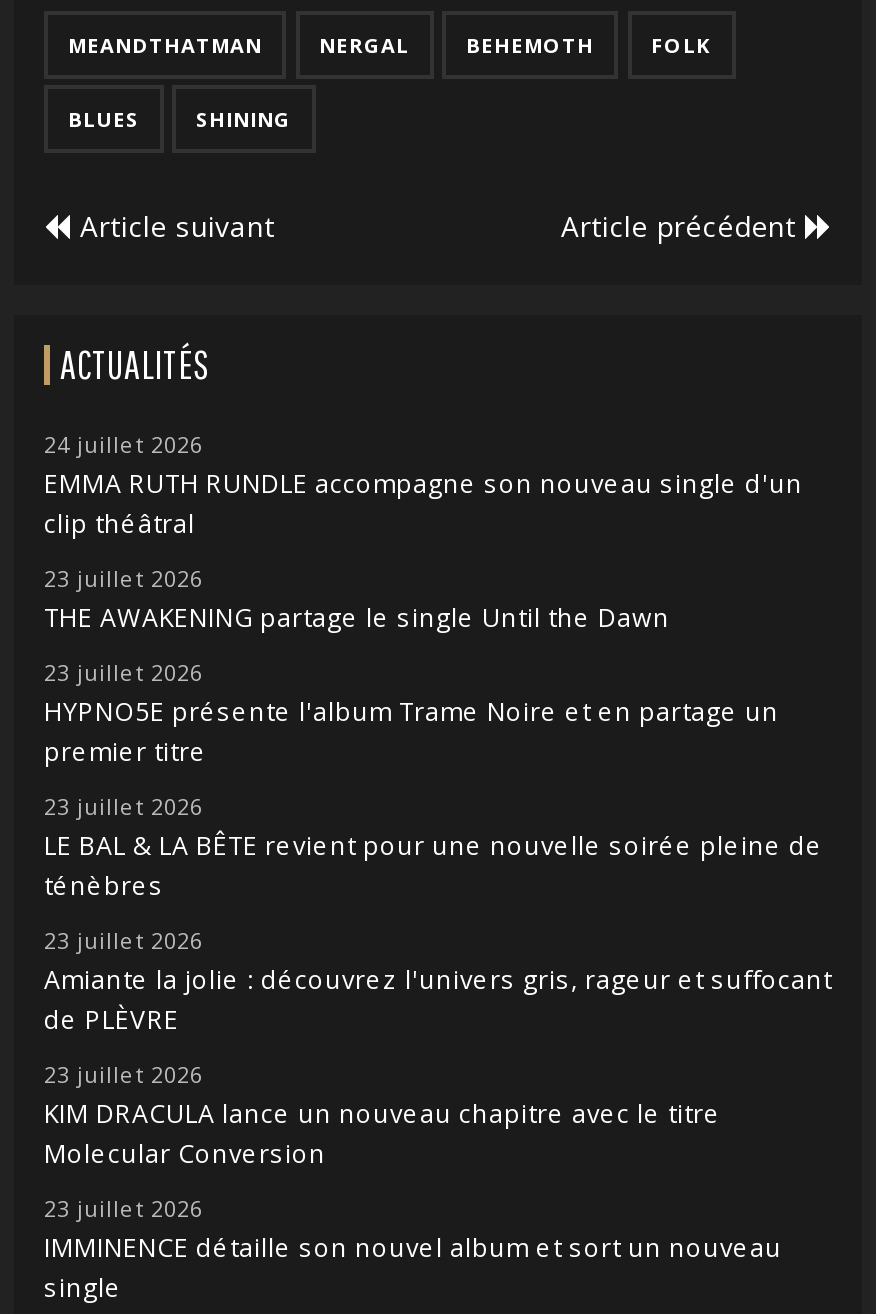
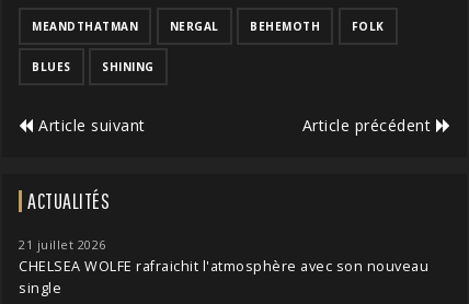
- 24 juillet 2026
- EMMA RUTH RUNDLE accompagne son nouveau single d'un
- clip théâtral
- 23 juillet 2026
- THE AWAKENING partage le single Until the Dawn
- 23 juillet 2026
- HYPNO5E présente l'album Trame Noire et en partage un
- premier titre
- 23 juillet 2026
- LE BAL & LA BÊTE revient pour une nouvelle soirée pleine de
- ténèbres
- 23 juillet 2026
- Amiante la jolie : découvrez l'univers gris, rageur et suffocant
- de PLÈVRE
- 23 juillet 2026
- KIM DRACULA lance un nouveau chapitre avec le titre
- Molecular Conversion
- 23 juillet 2026
- IMMINENCE détaille son nouvel album et sort un nouveau
+ 21 juillet 2026
+ CHELSEA WOLFE rafraichit l'atmosphère avec son nouveau
